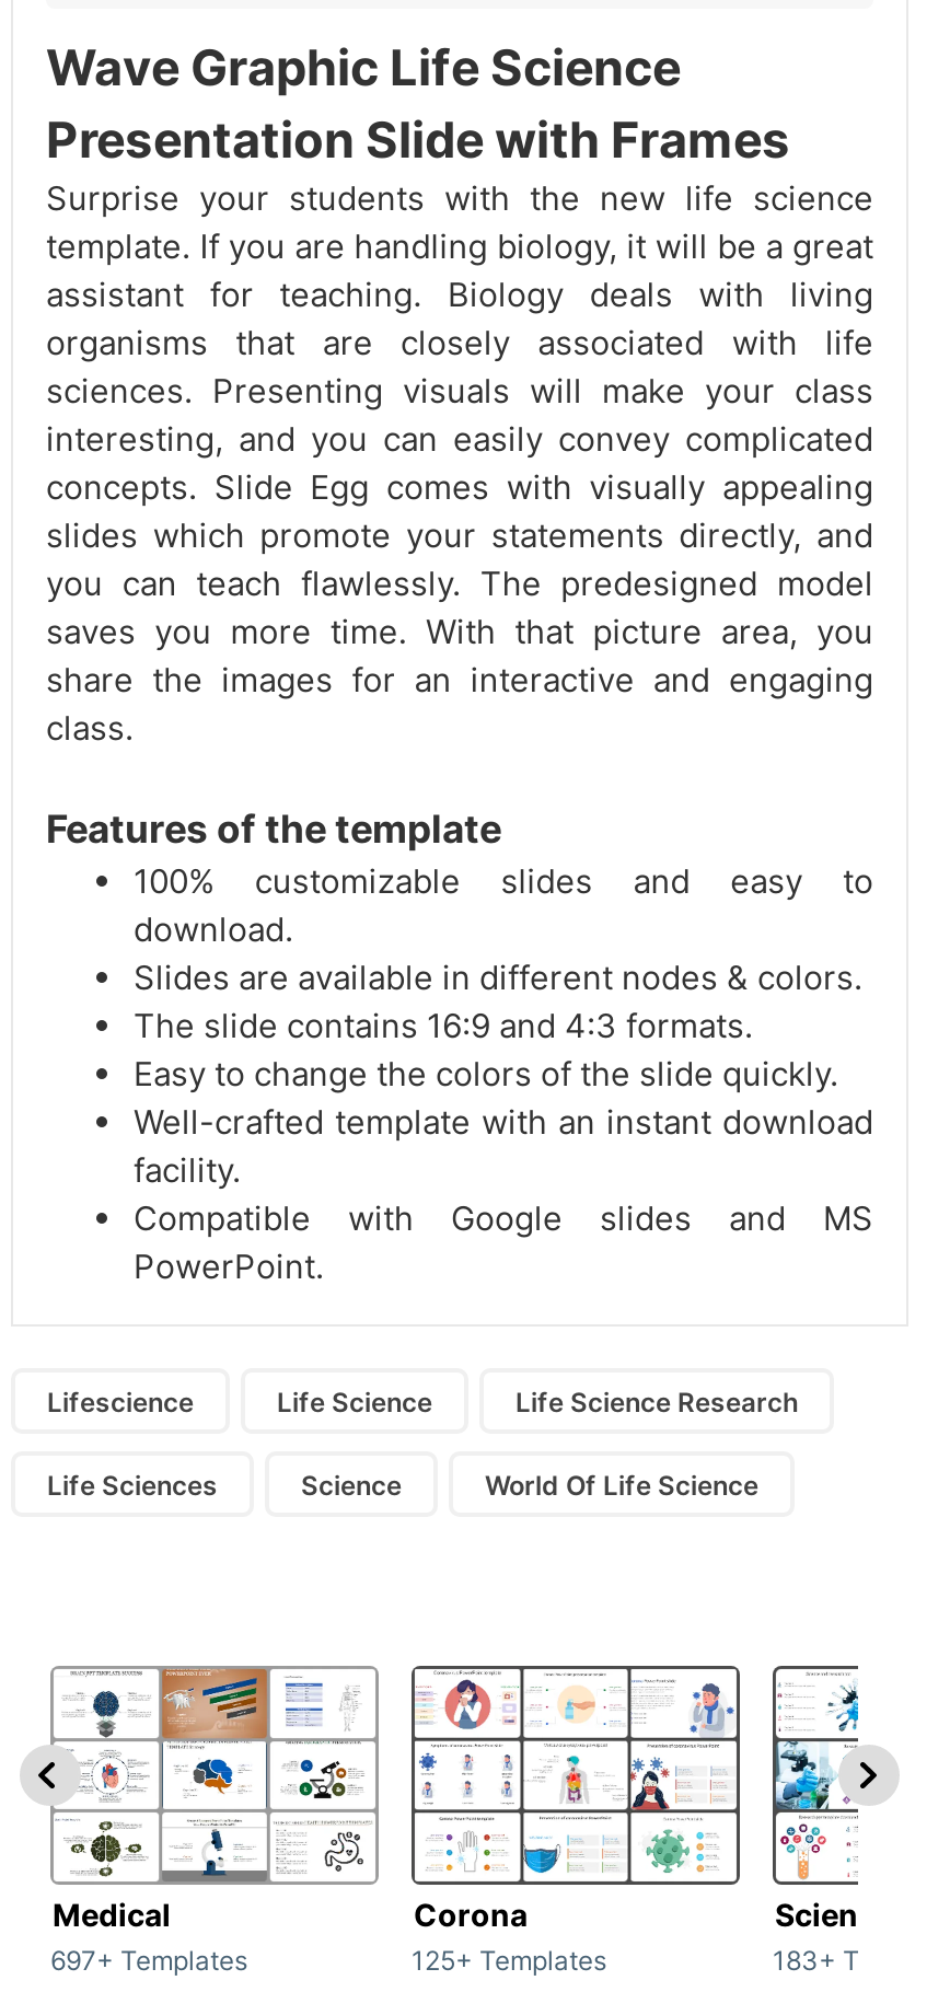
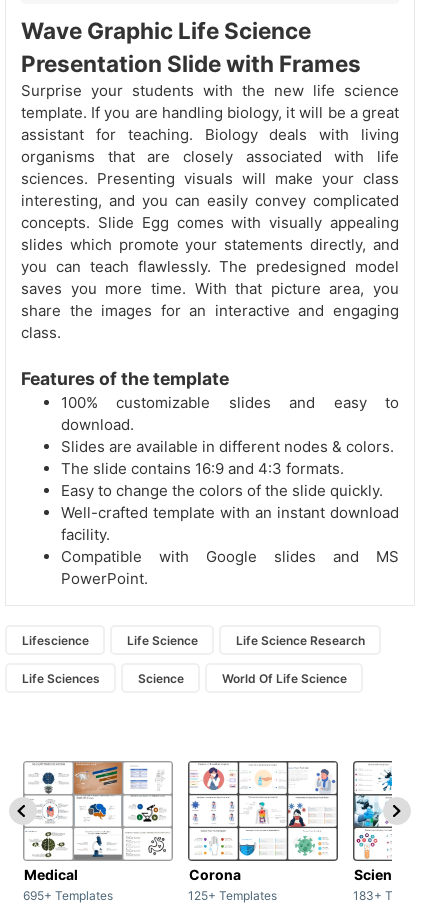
- 697+ Templates
+ 695+ Templates
